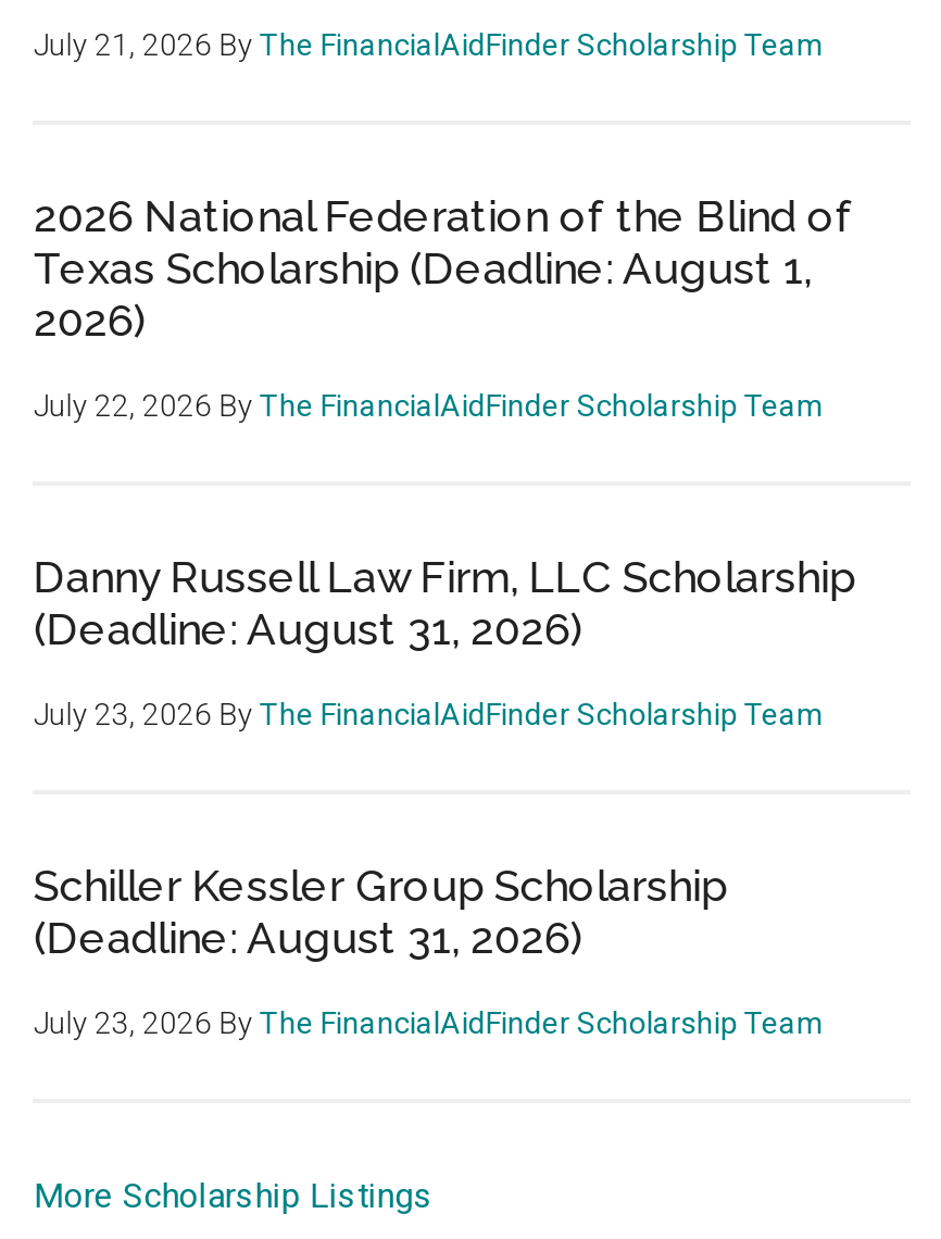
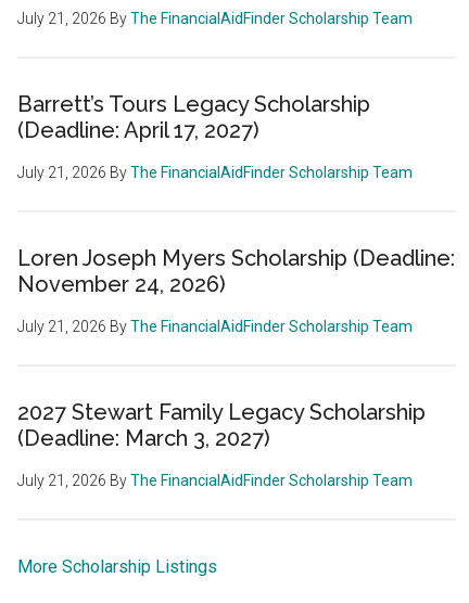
- 2026 National Federation of the Blind of
- Texas Scholarship (Deadline: August 1,
- 2026)
+ Barrett’s Tours Legacy Scholarship
+ (Deadline: April 17, 2027)

- July 22, 2026 By The FinancialAidFinder Scholarship Team
+ July 21, 2026 By The FinancialAidFinder Scholarship Team

- Danny Russell Law Firm, LLC Scholarship
- (Deadline: August 31, 2026)
+ Loren Joseph Myers Scholarship (Deadline:
+ November 24, 2026)

- July 23, 2026 By The FinancialAidFinder Scholarship Team
+ July 21, 2026 By The FinancialAidFinder Scholarship Team

- Schiller Kessler Group Scholarship
- (Deadline: August 31, 2026)
+ 2027 Stewart Family Legacy Scholarship
+ (Deadline: March 3, 2027)

- July 23, 2026 By The FinancialAidFinder Scholarship Team
+ July 21, 2026 By The FinancialAidFinder Scholarship Team
